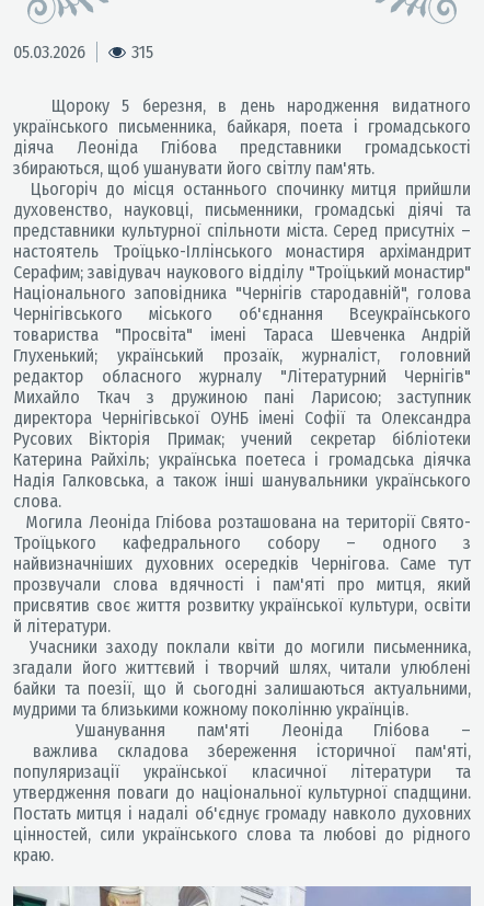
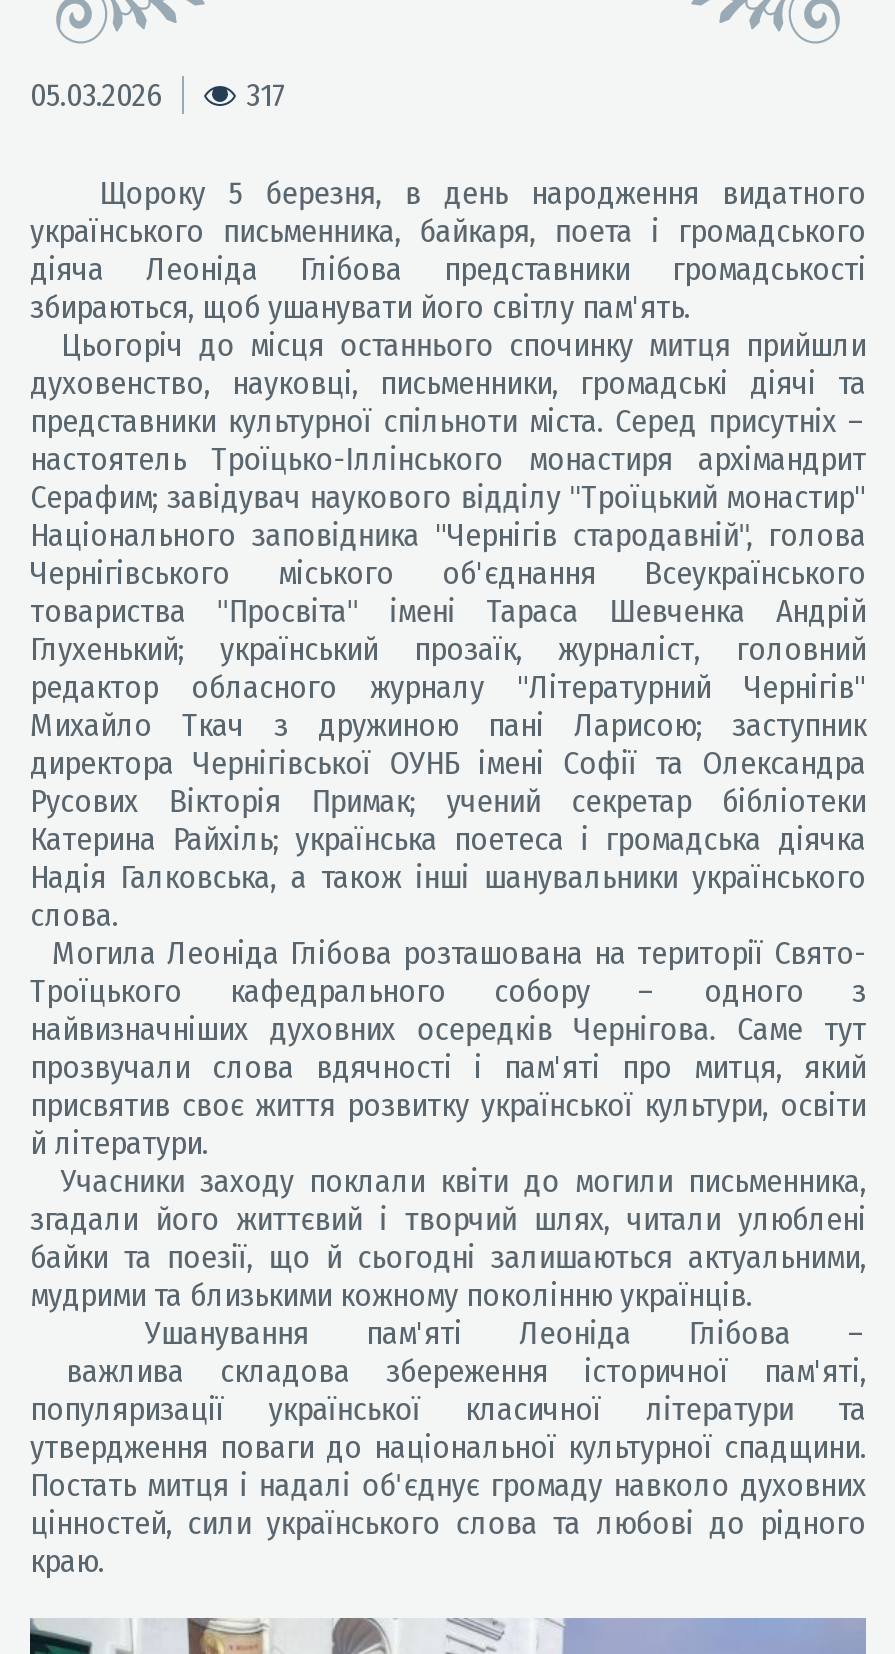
- 315
+ 317
